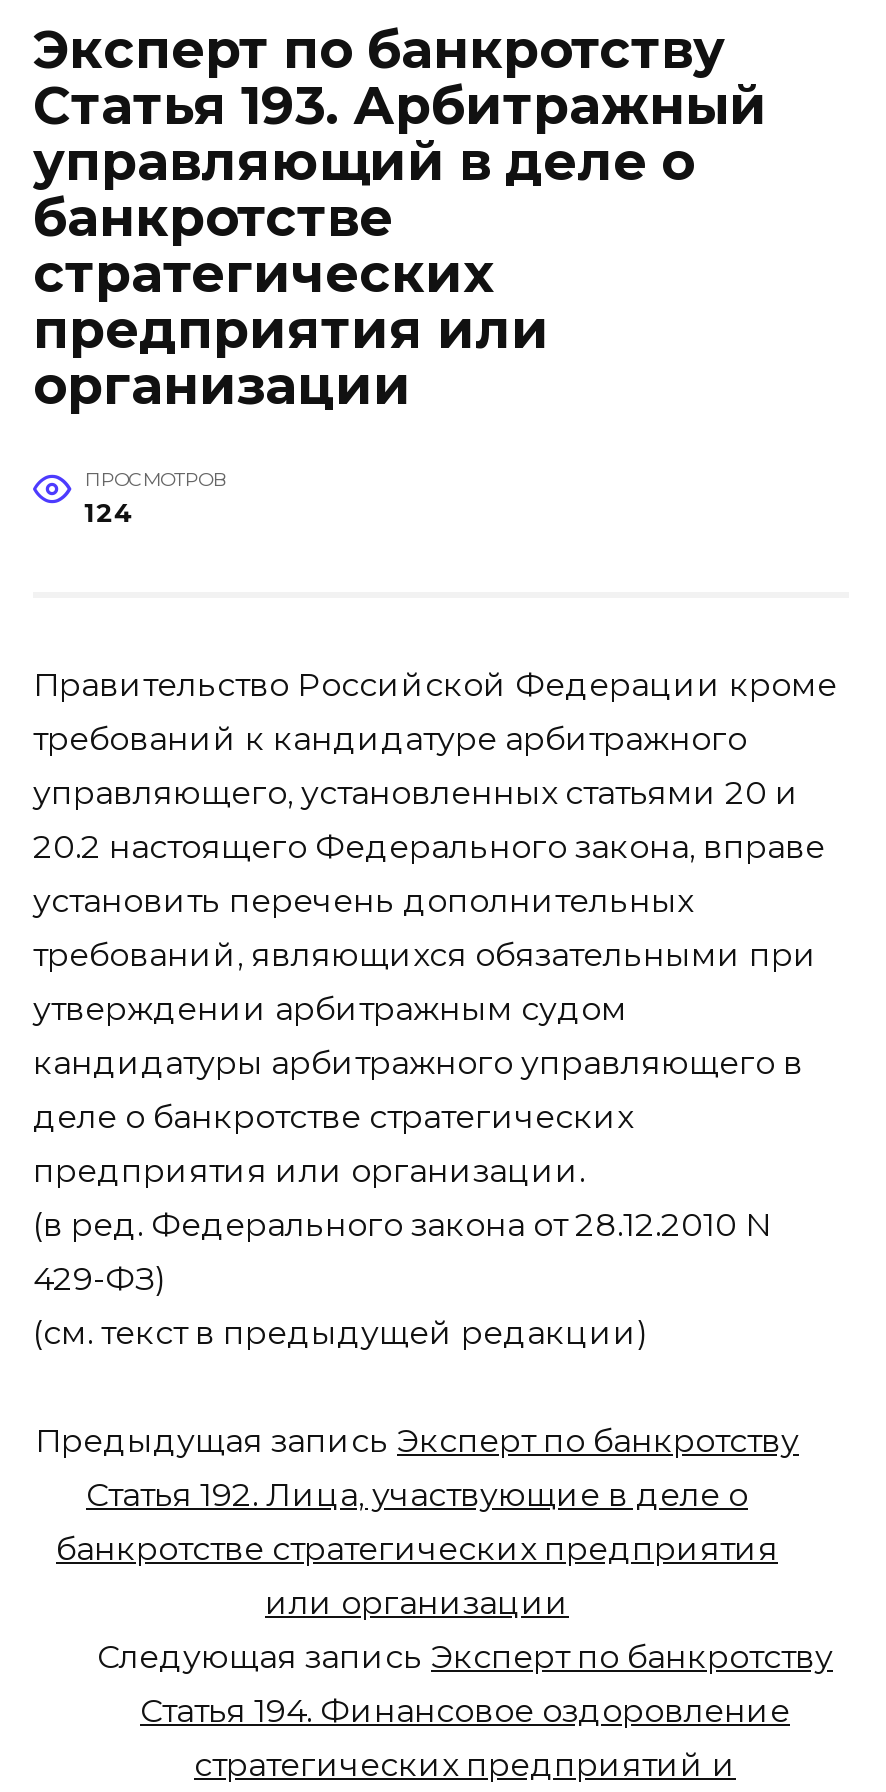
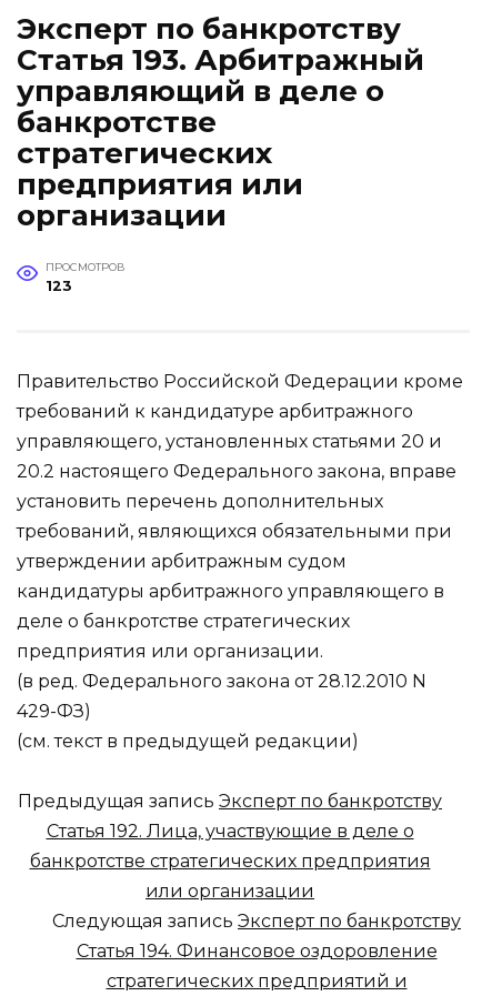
- 124
+ 123
